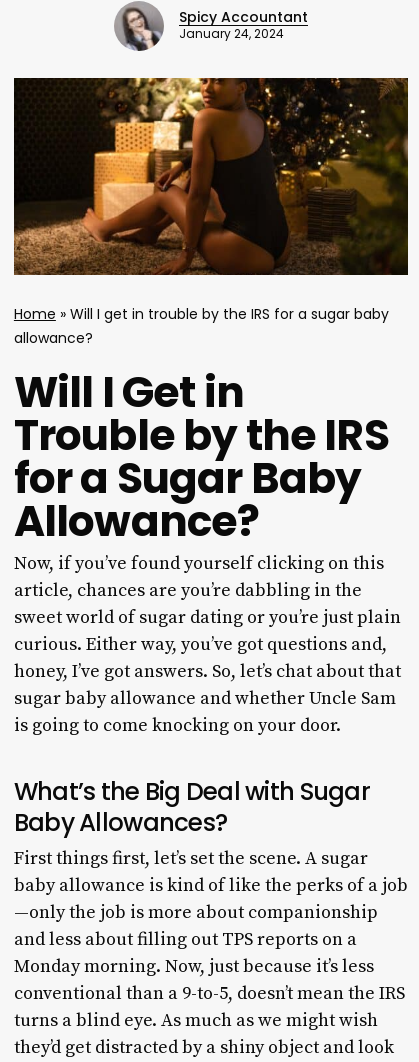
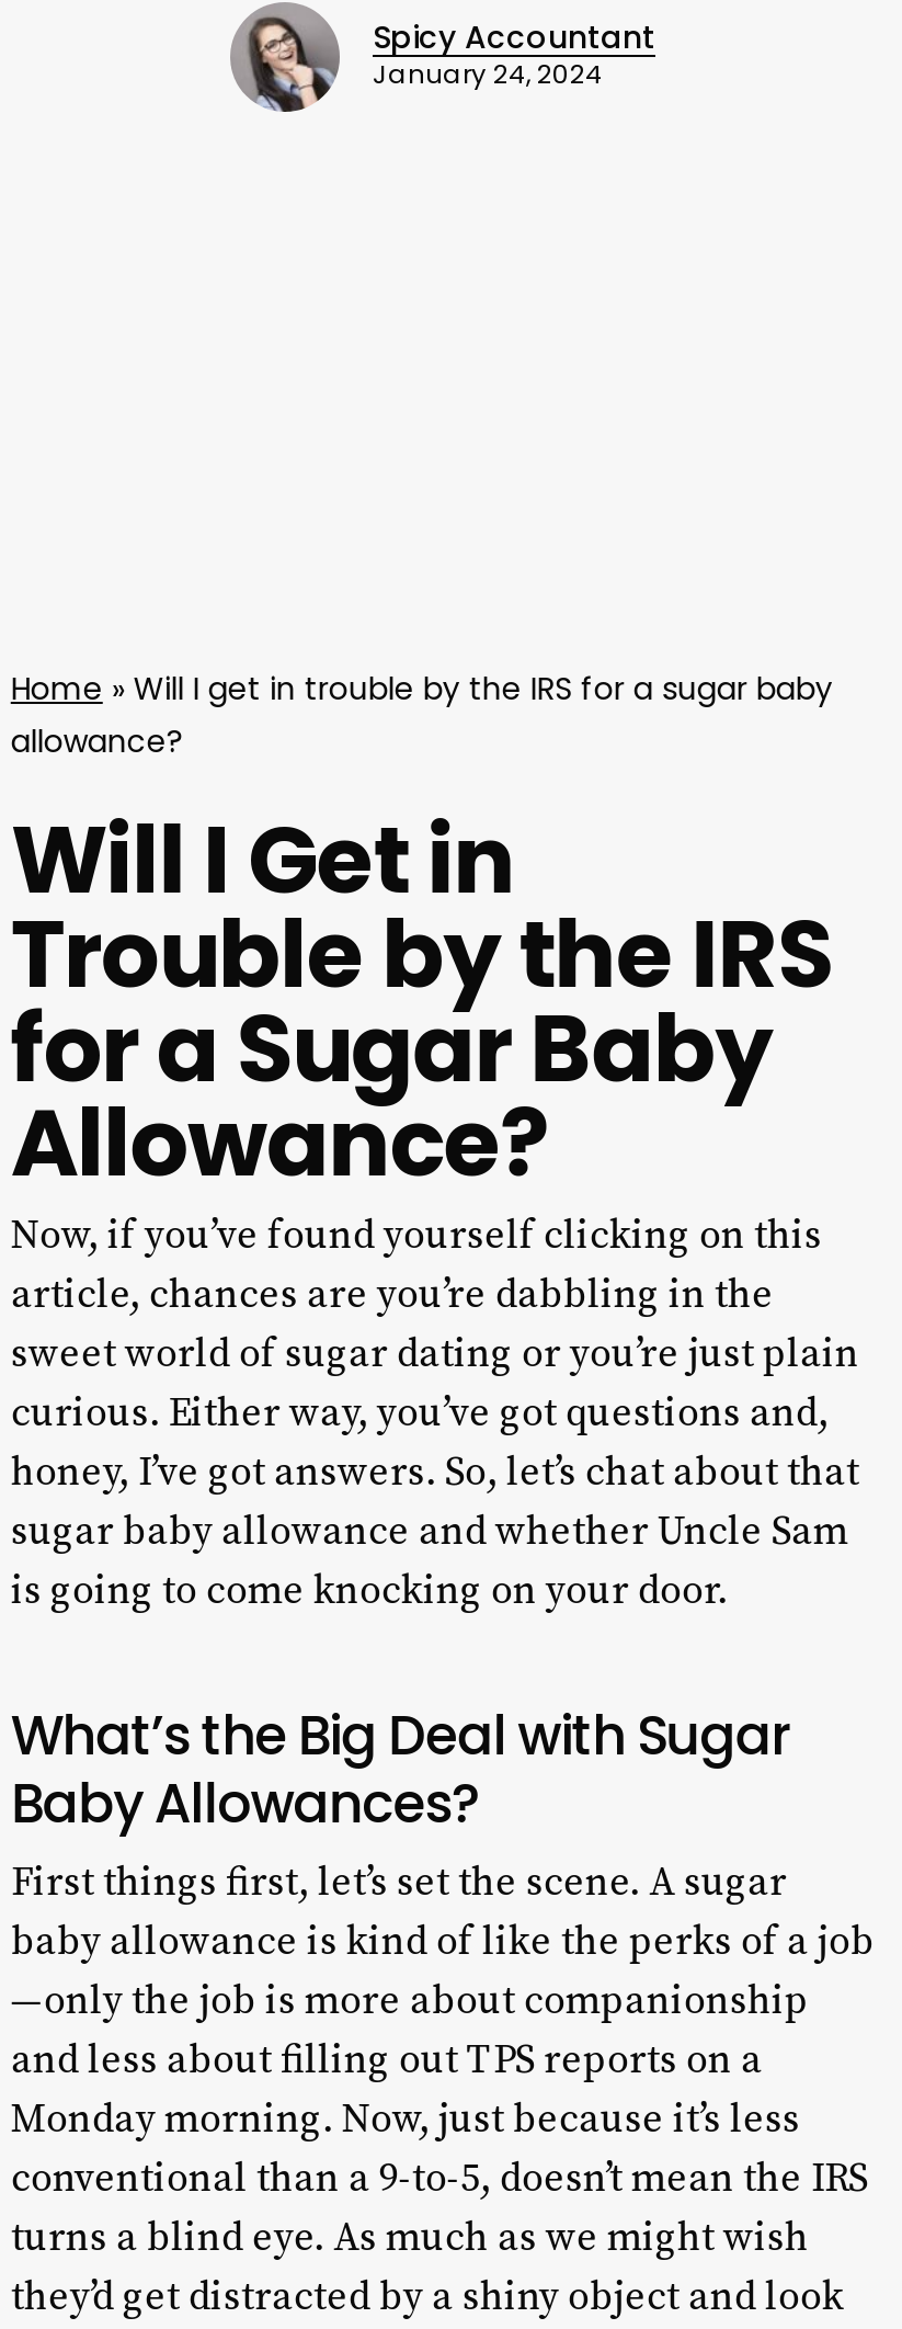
- [image]
